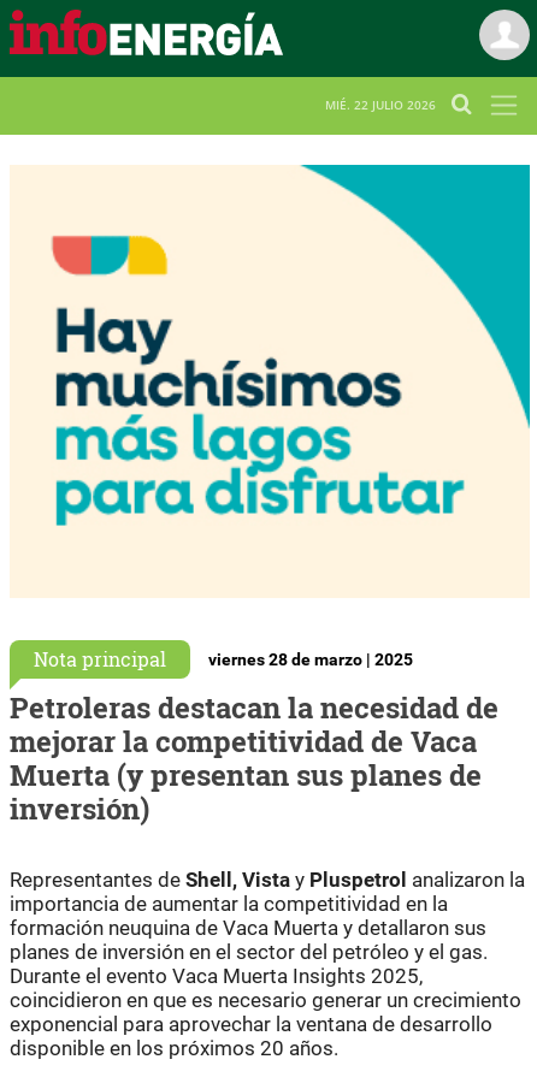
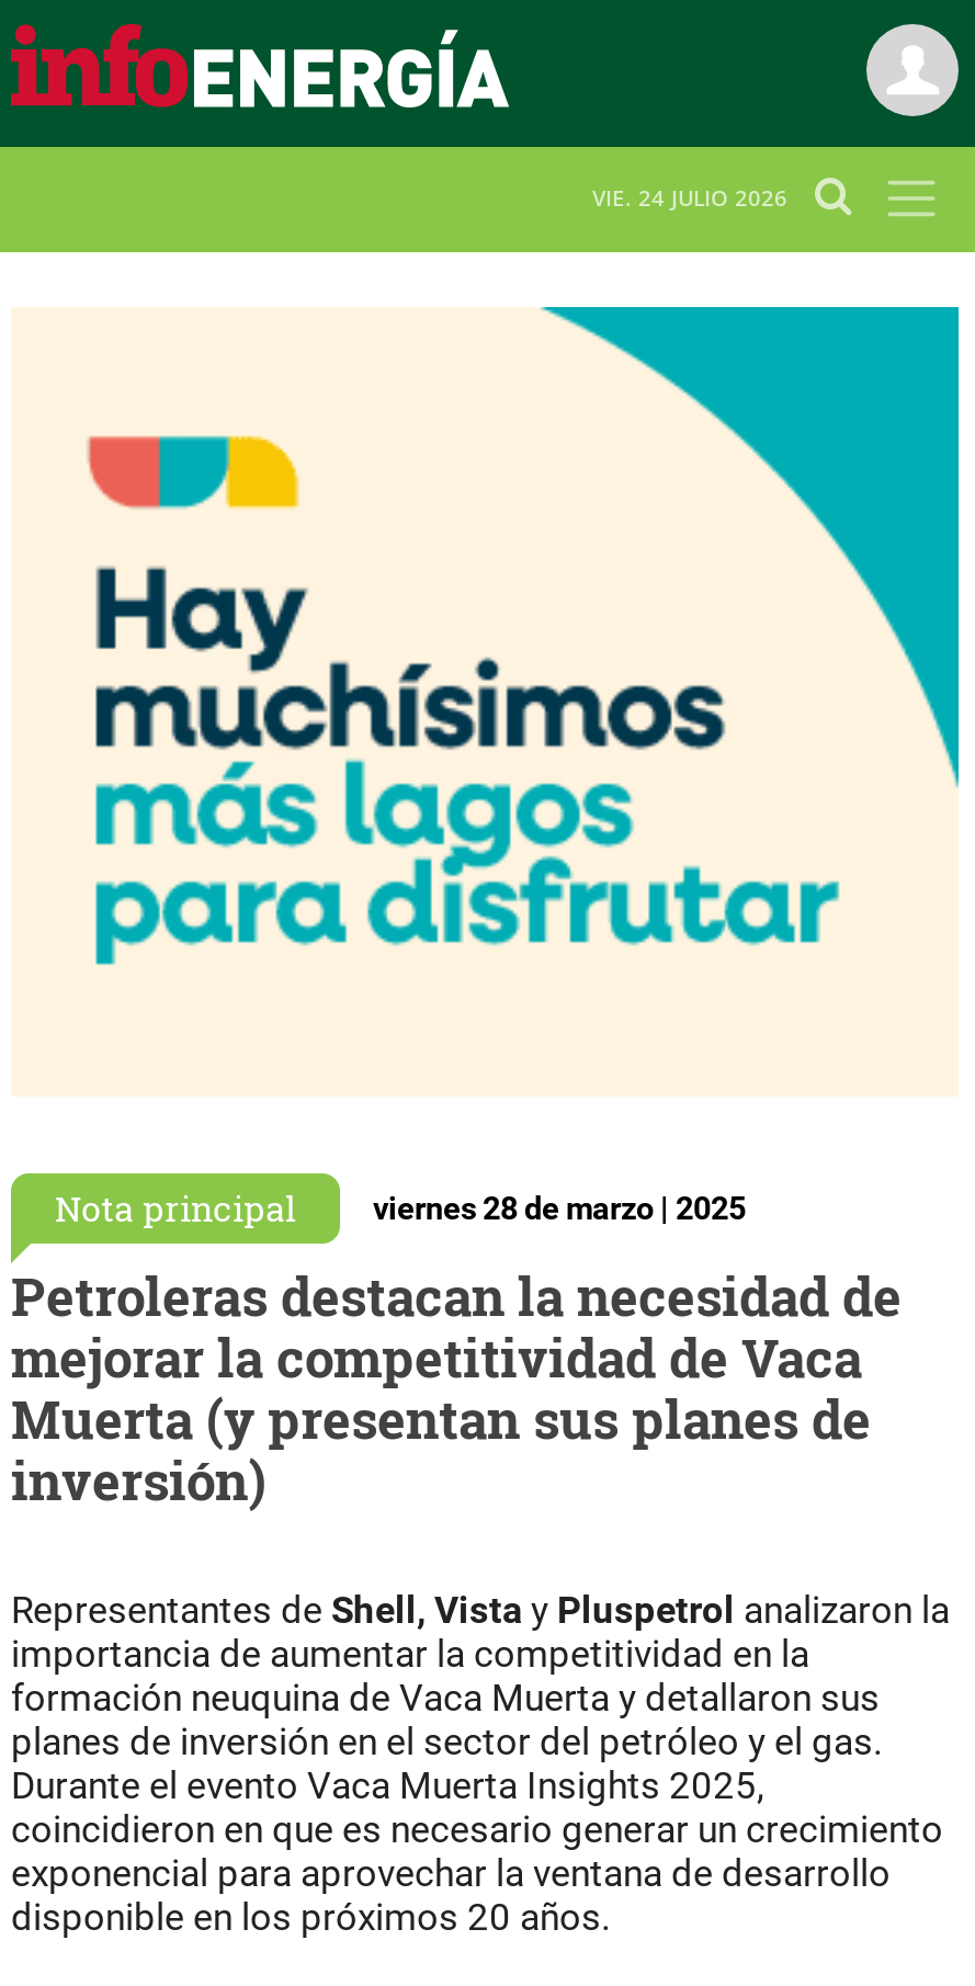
- MIÉ. 22 JULIO 2026
+ VIE. 24 JULIO 2026
